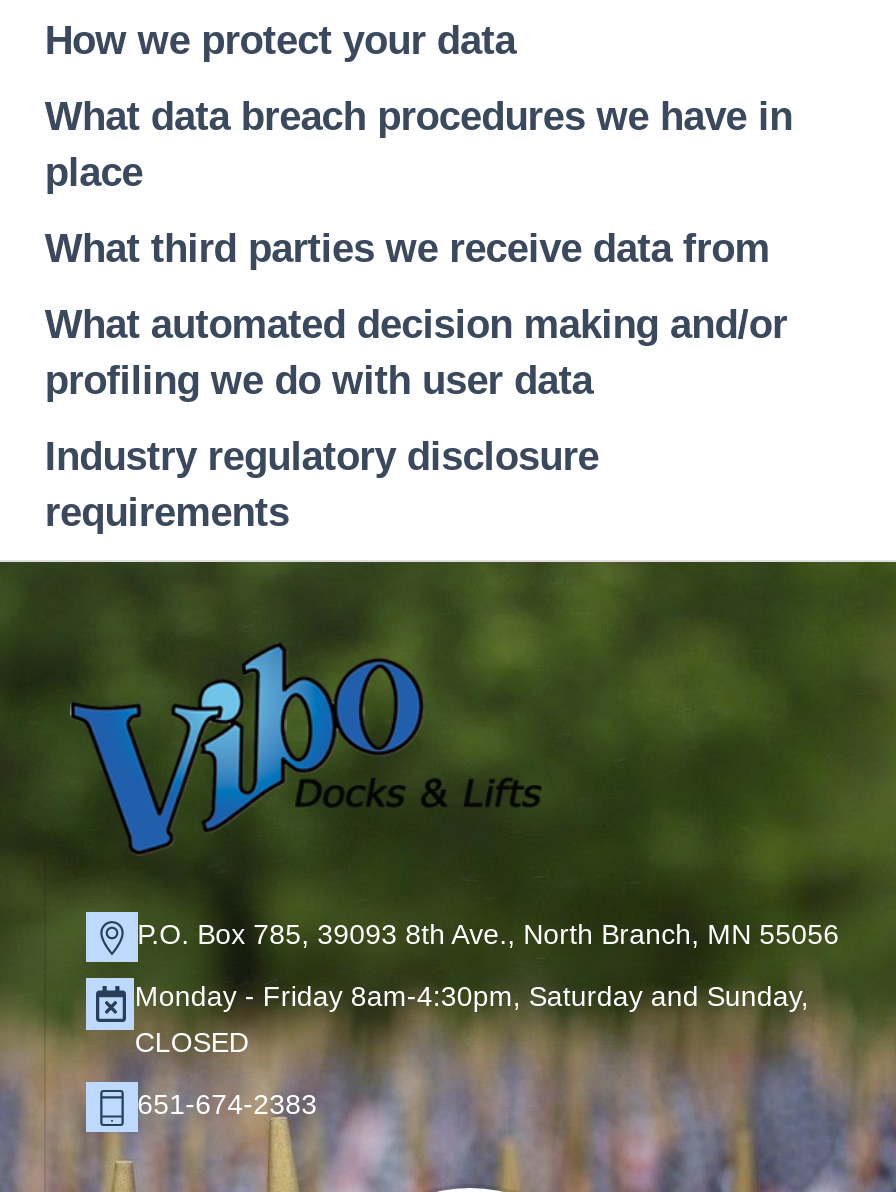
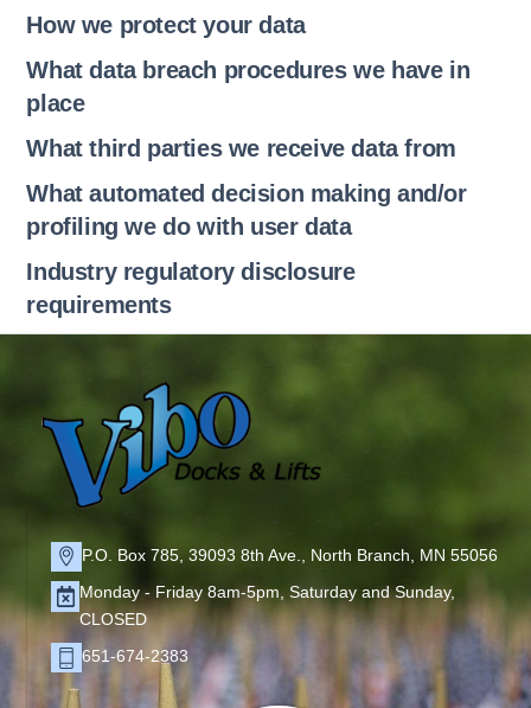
- Monday - Friday 8am-4:30pm, Saturday and Sunday,
+ Monday - Friday 8am-5pm, Saturday and Sunday,
